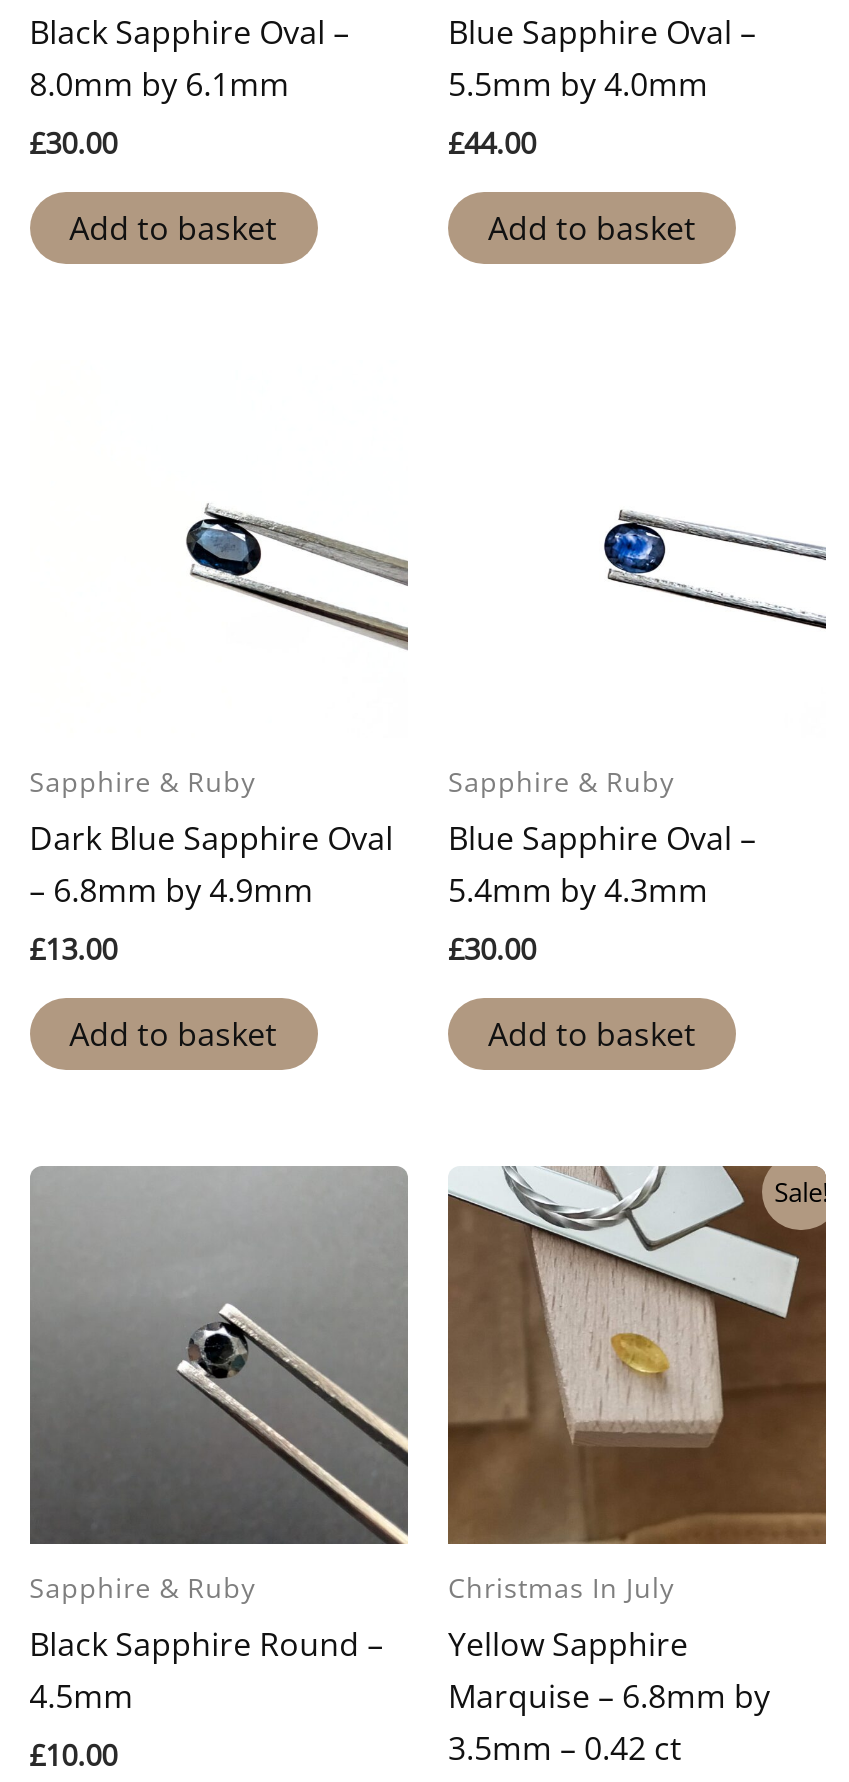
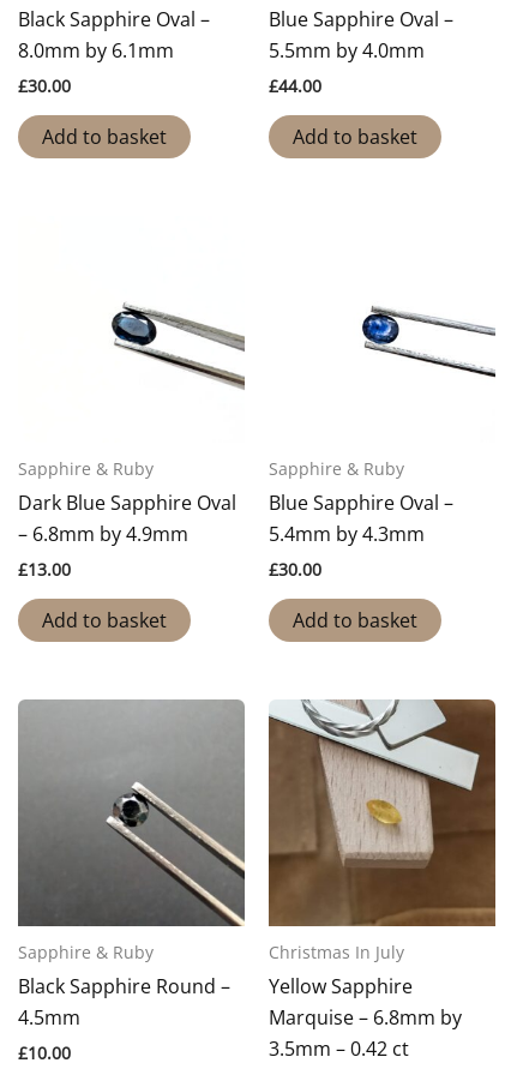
- Sale!
